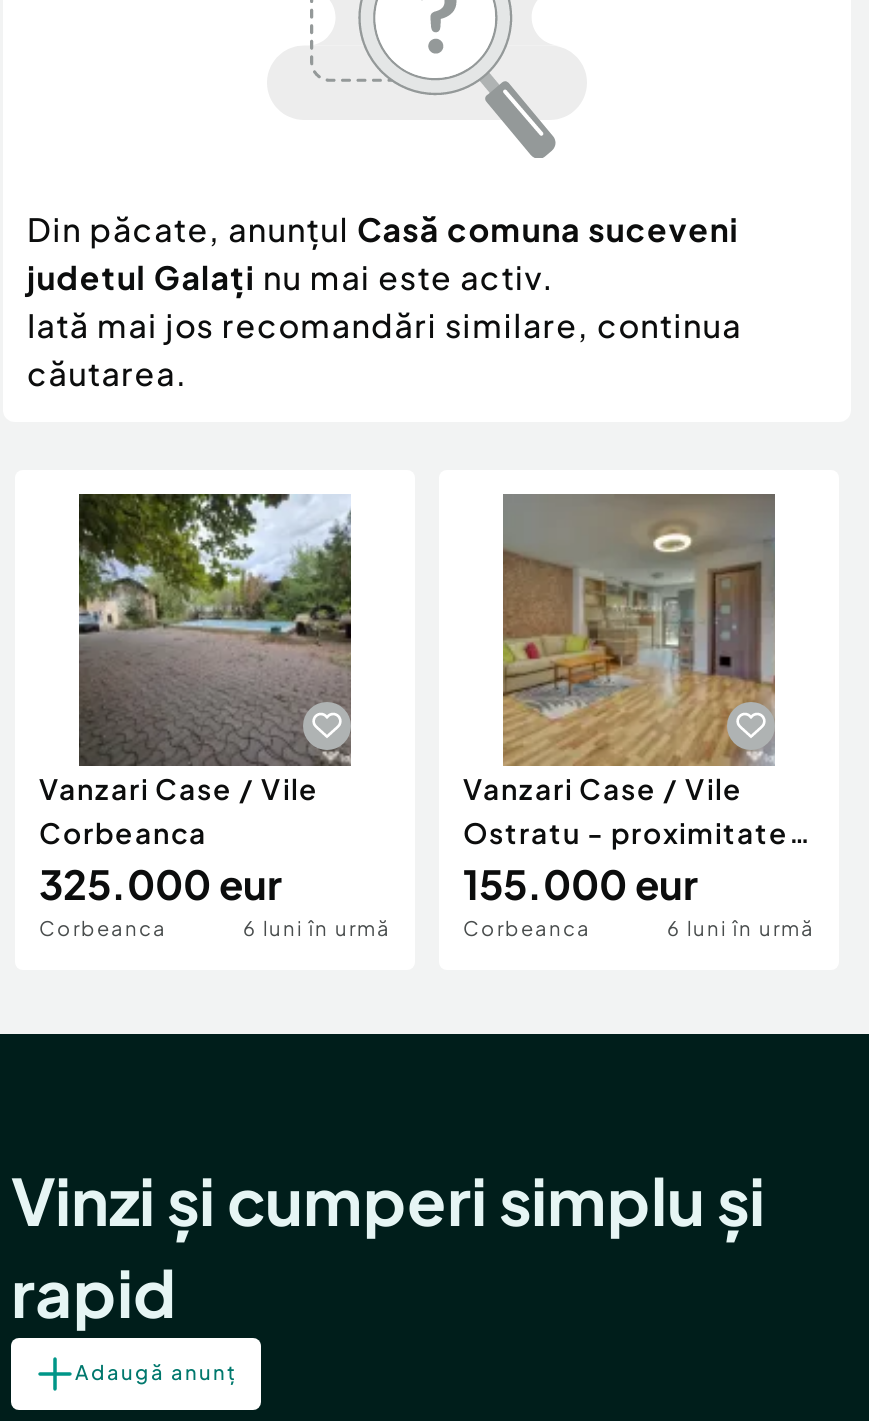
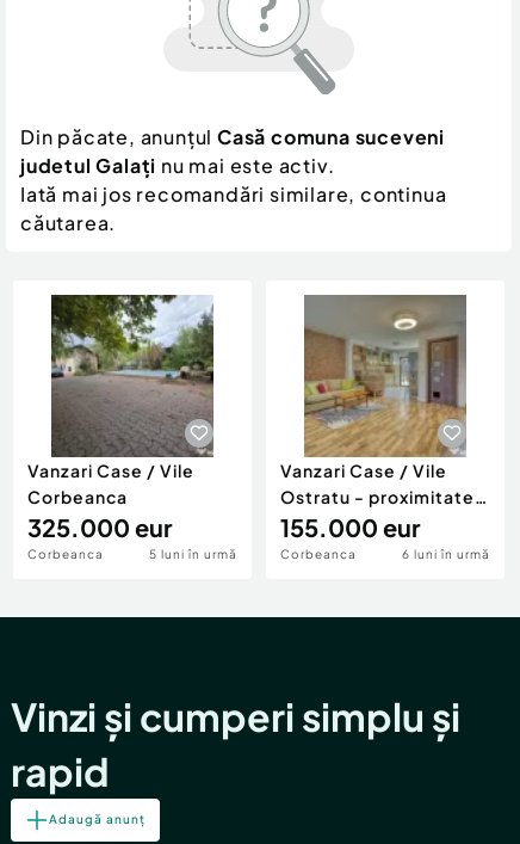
- 6 luni în urmă
+ 5 luni în urmă
